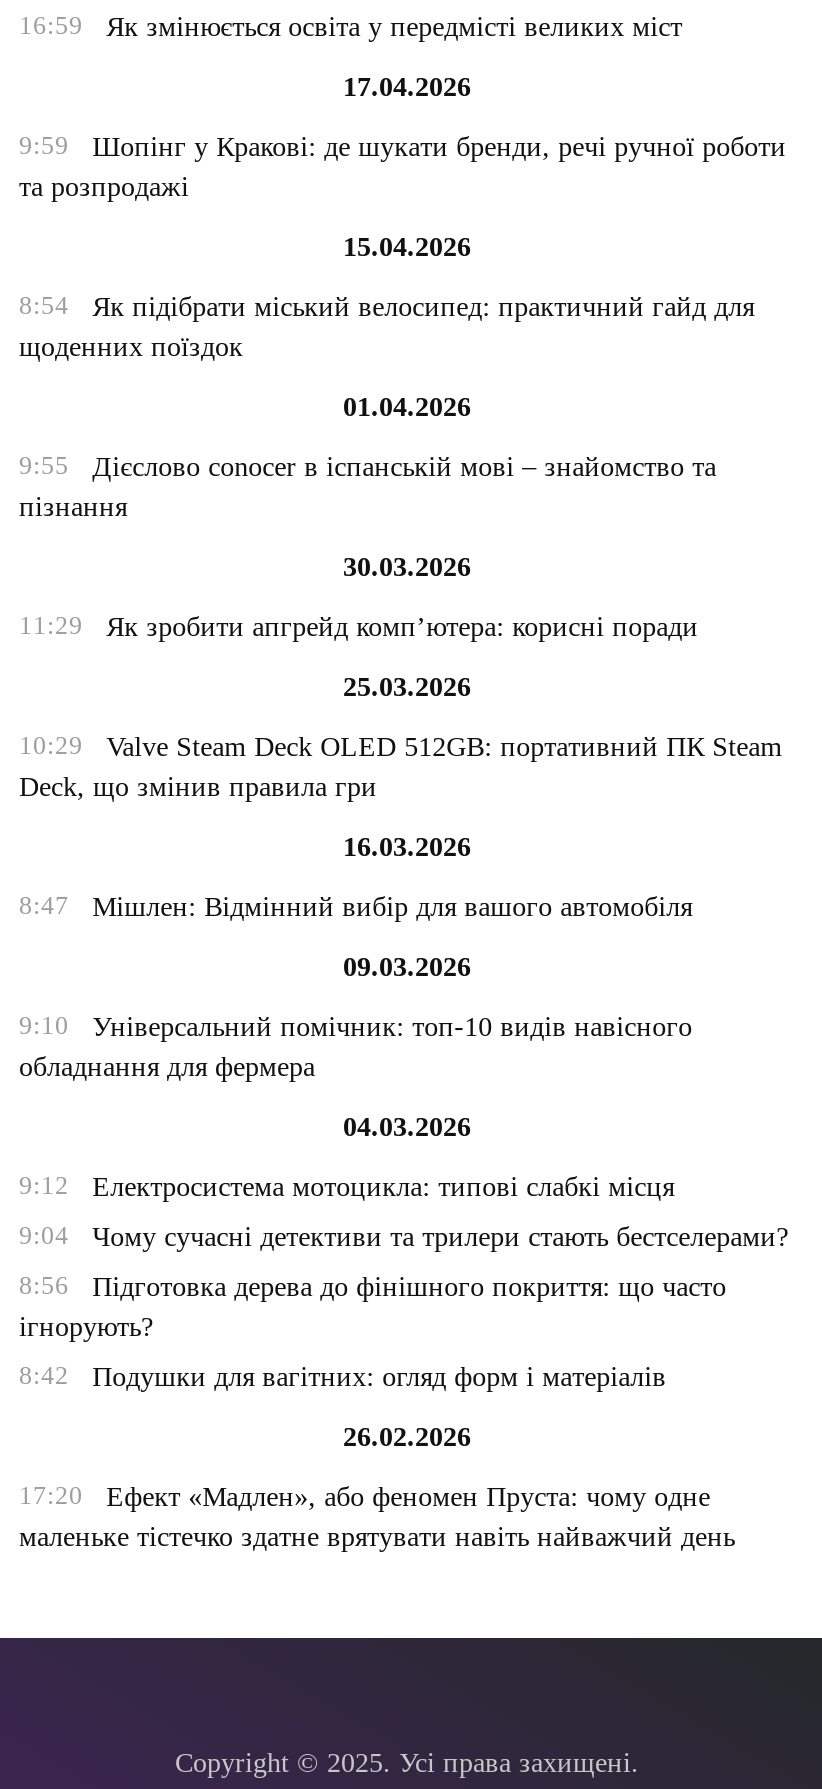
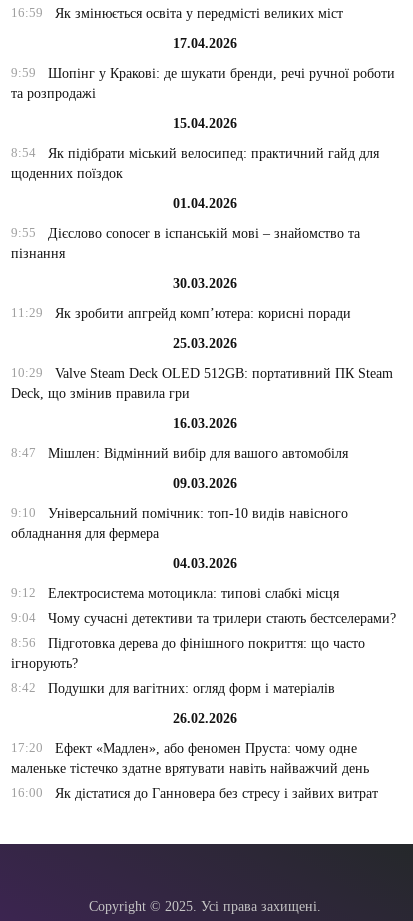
+ 16:00
+ Як дістатися до Ганновера без стресу і зайвих витрат
